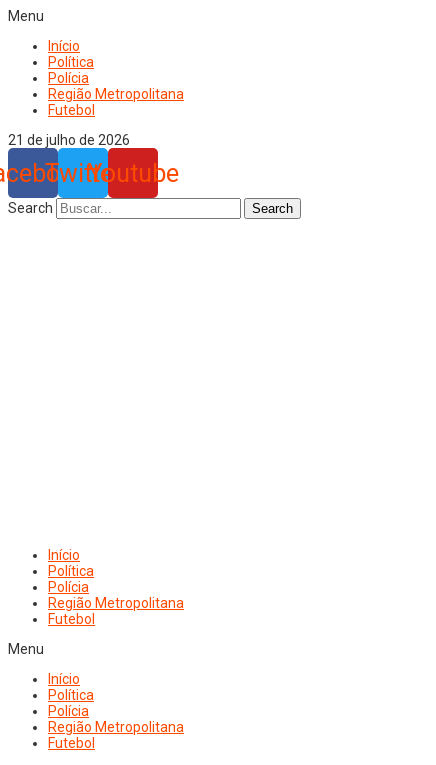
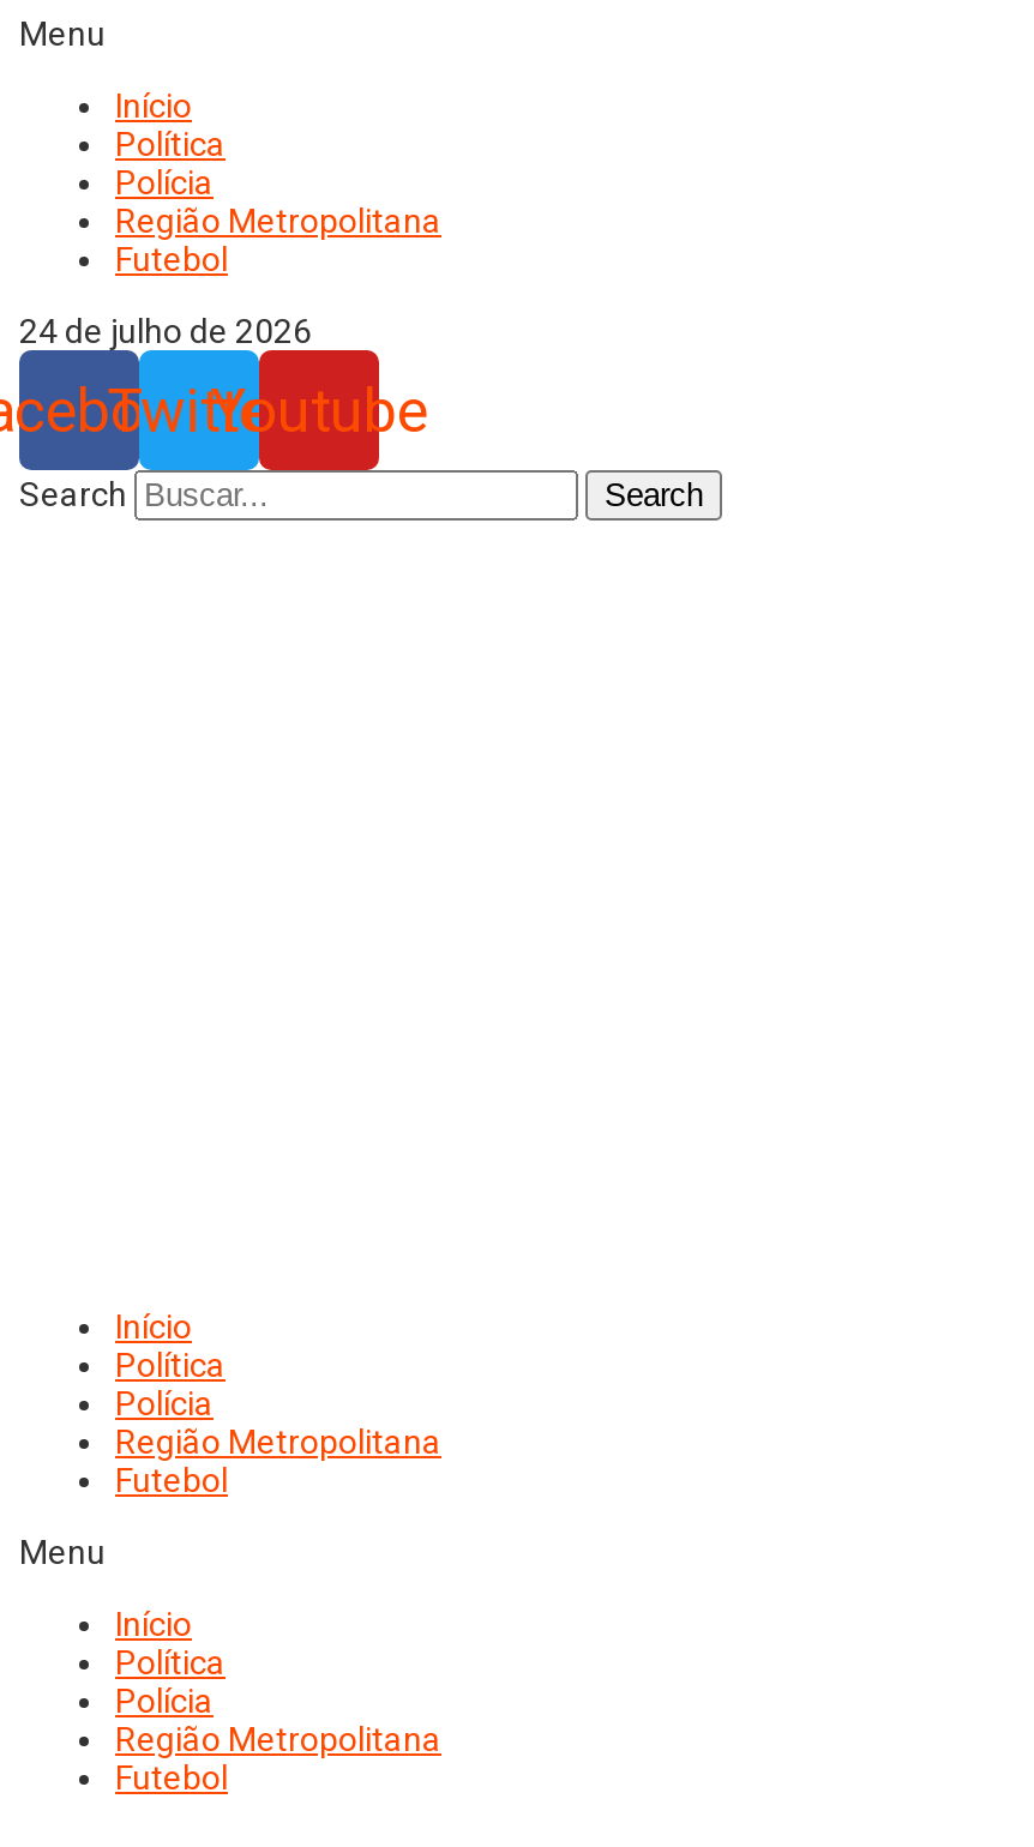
- 21 de julho de 2026
+ 24 de julho de 2026
